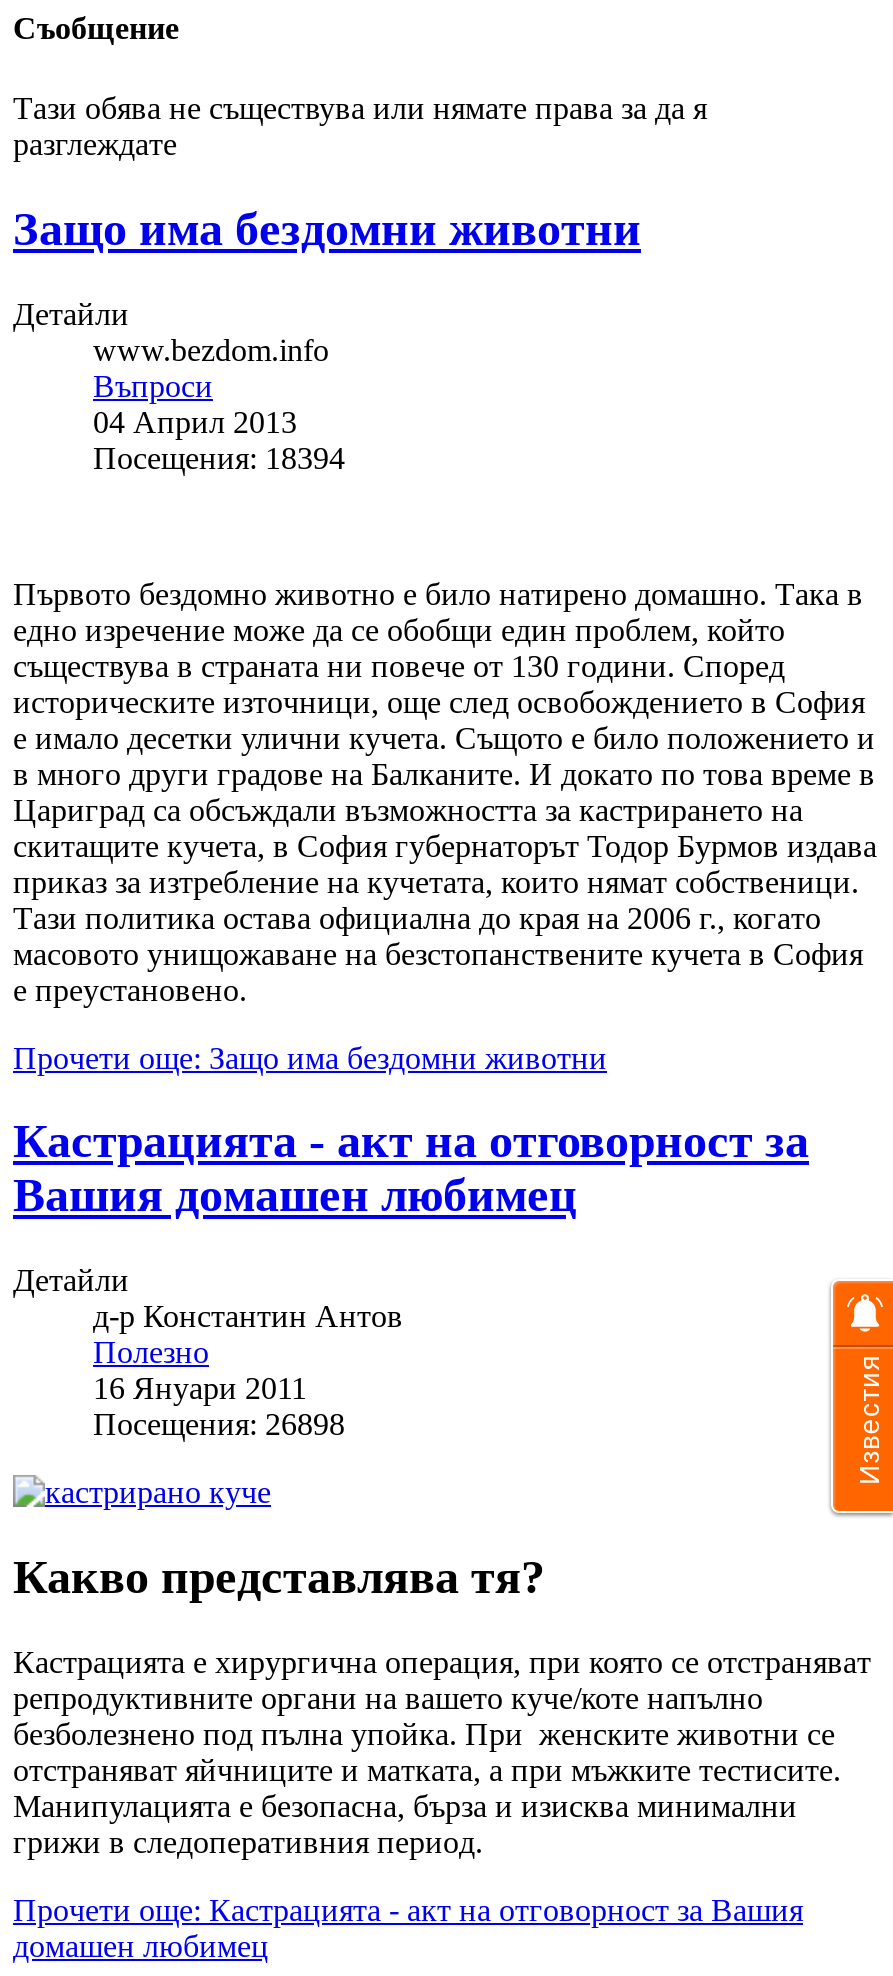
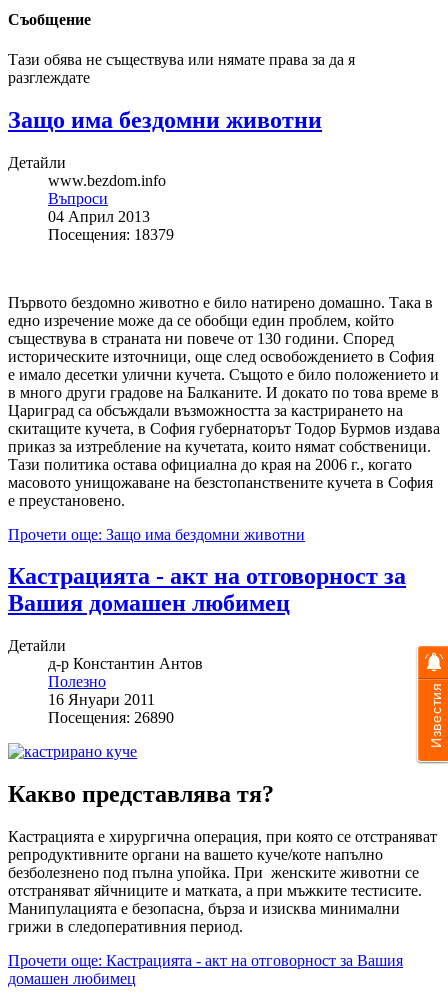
- Посещения: 18394
+ Посещения: 18379

- Посещения: 26898
+ Посещения: 26890
